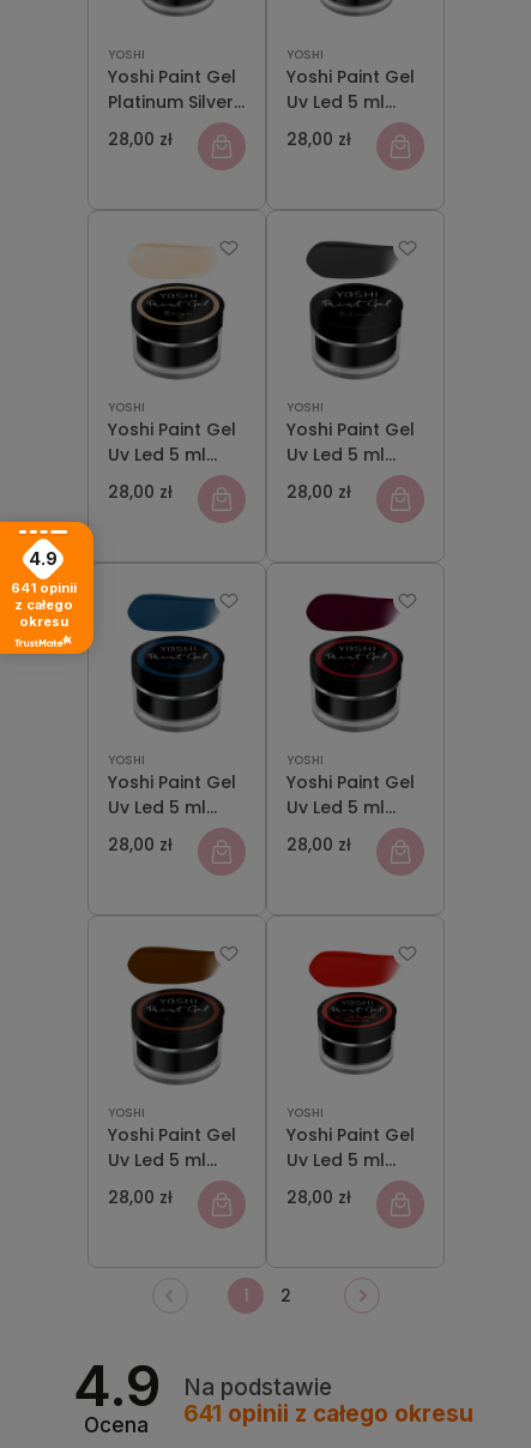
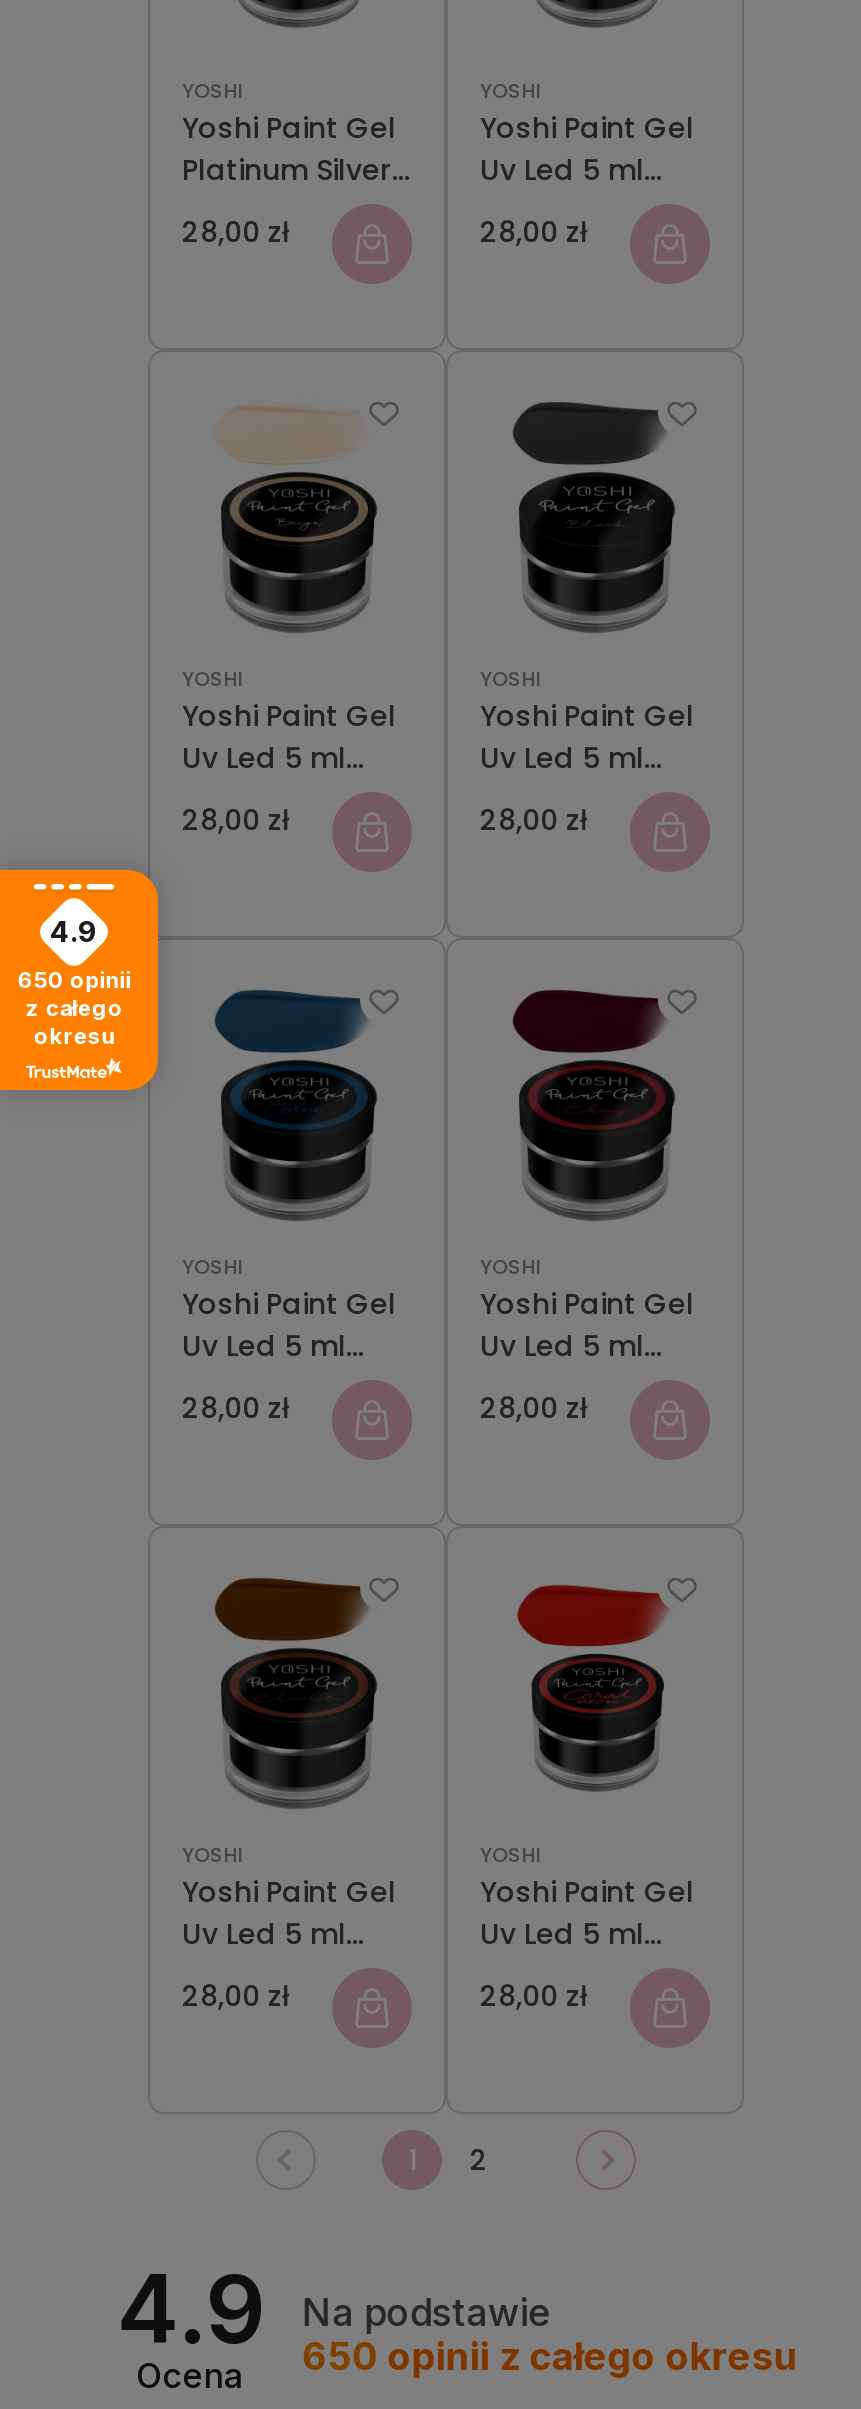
- 641 opinii
+ 650 opinii

- 641 opinii z całego okresu
+ 650 opinii z całego okresu
